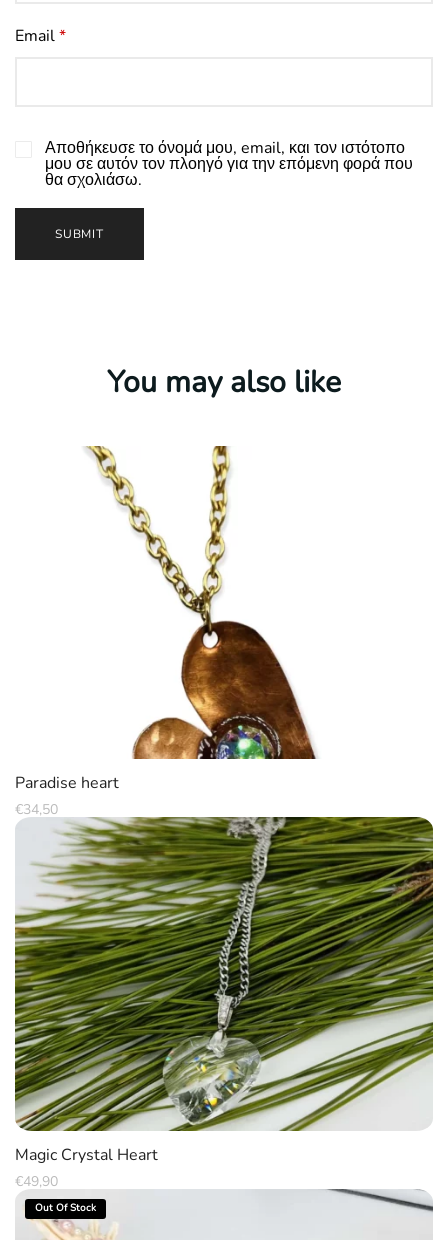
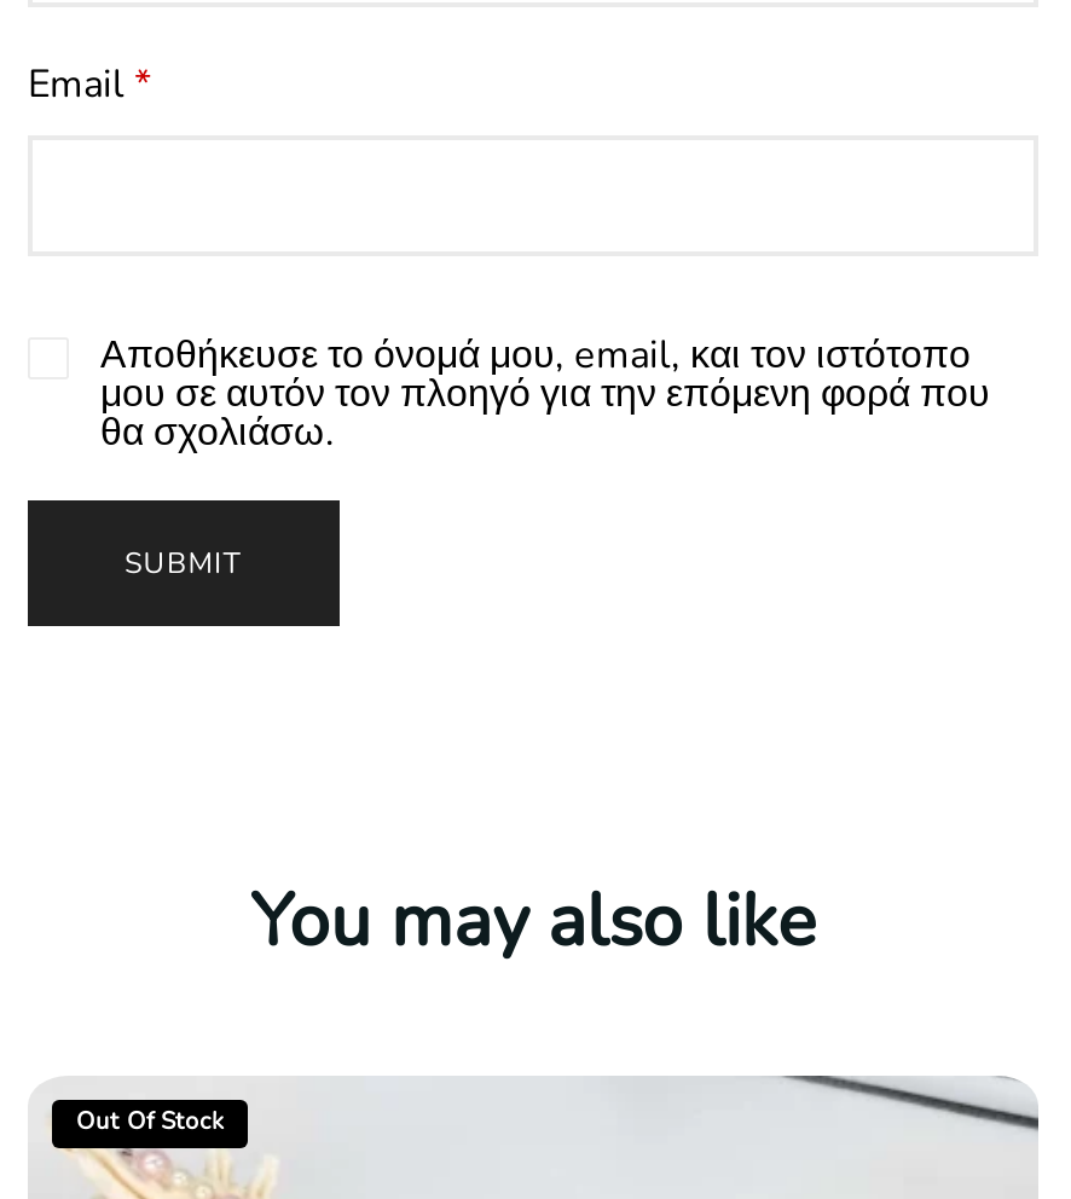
- [image]
- Paradise heart
- €34,50

- [image]
- Magic Crystal Heart
- €49,90
